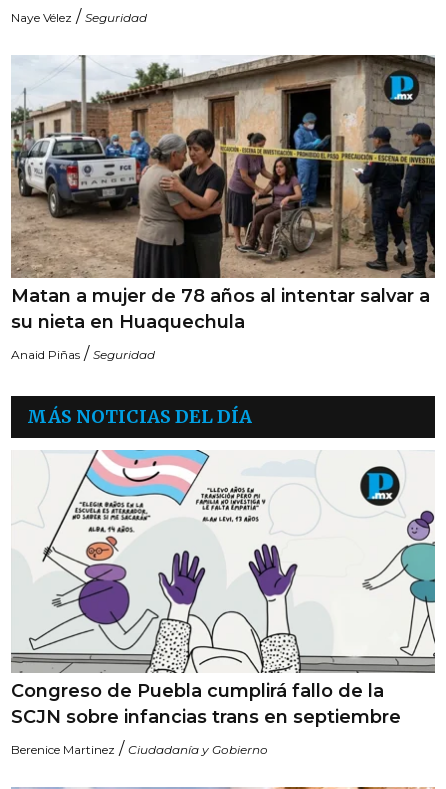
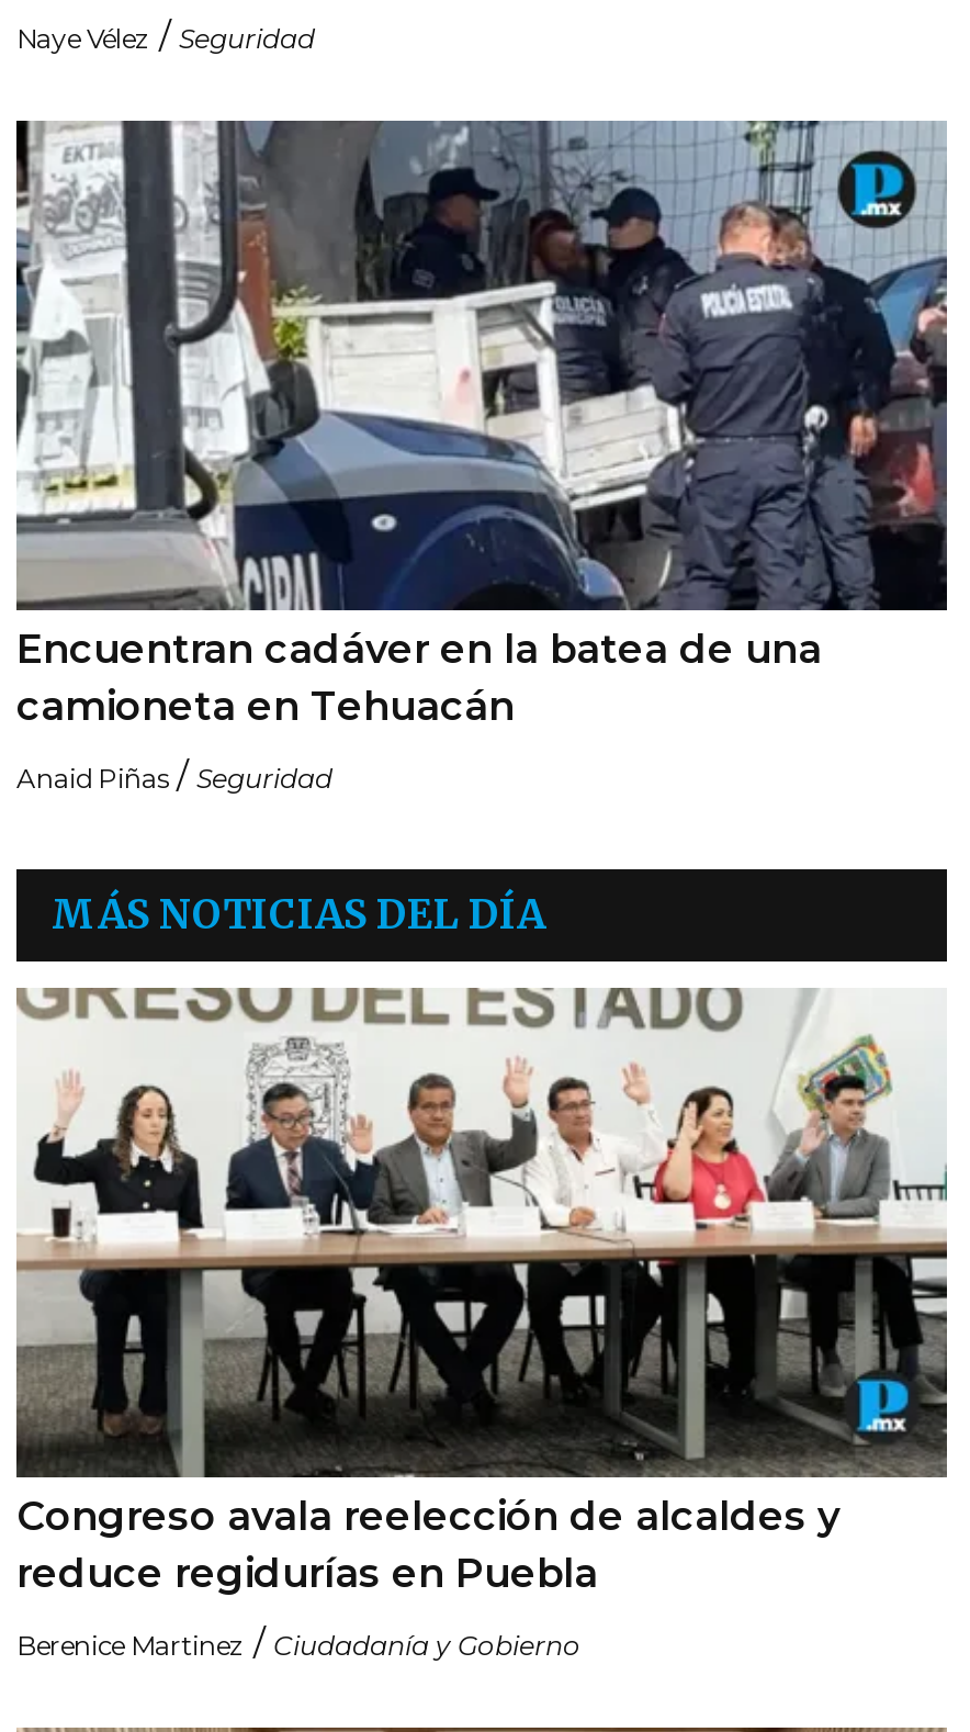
- [image]
- Matan a mujer de 78 años al intentar salvar a
- su nieta en Huaquechula
+ [image]
+ Encuentran cadáver en la batea de una
+ camioneta en Tehuacán

- [image]
- Congreso de Puebla cumplirá fallo de la
- SCJN sobre infancias trans en septiembre
+ [image]
+ Congreso avala reelección de alcaldes y
+ reduce regidurías en Puebla
